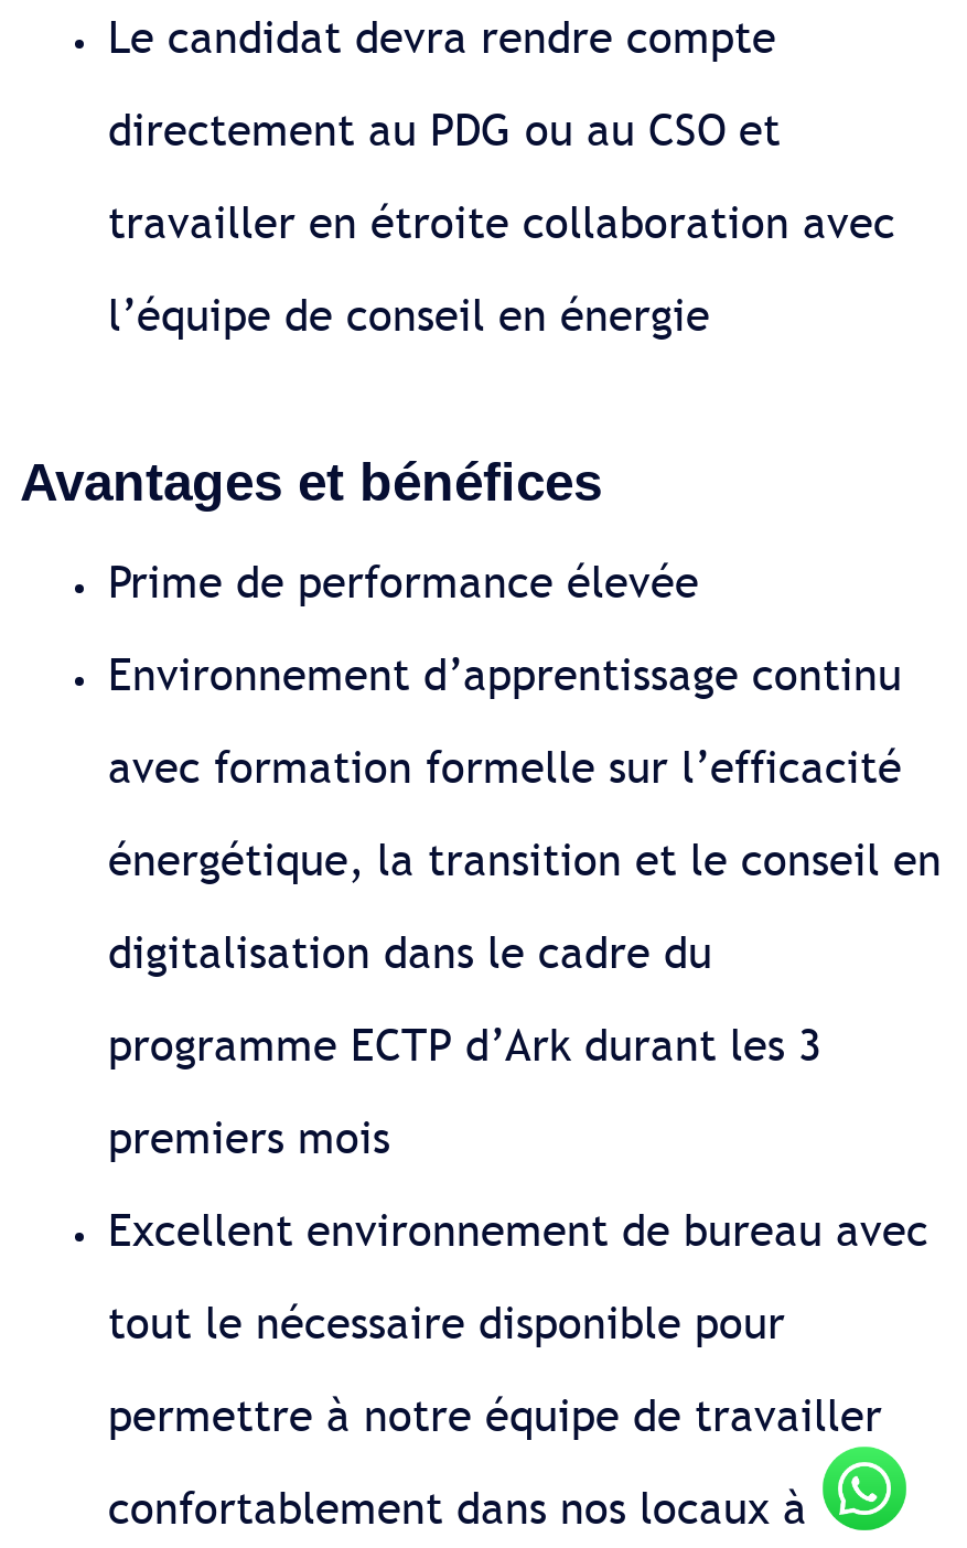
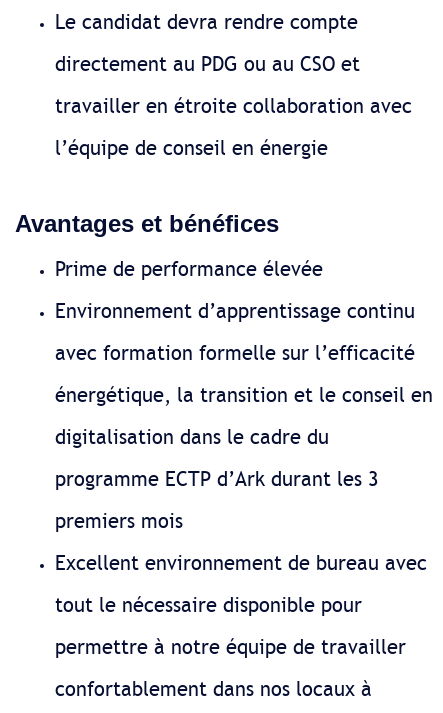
- [image]
